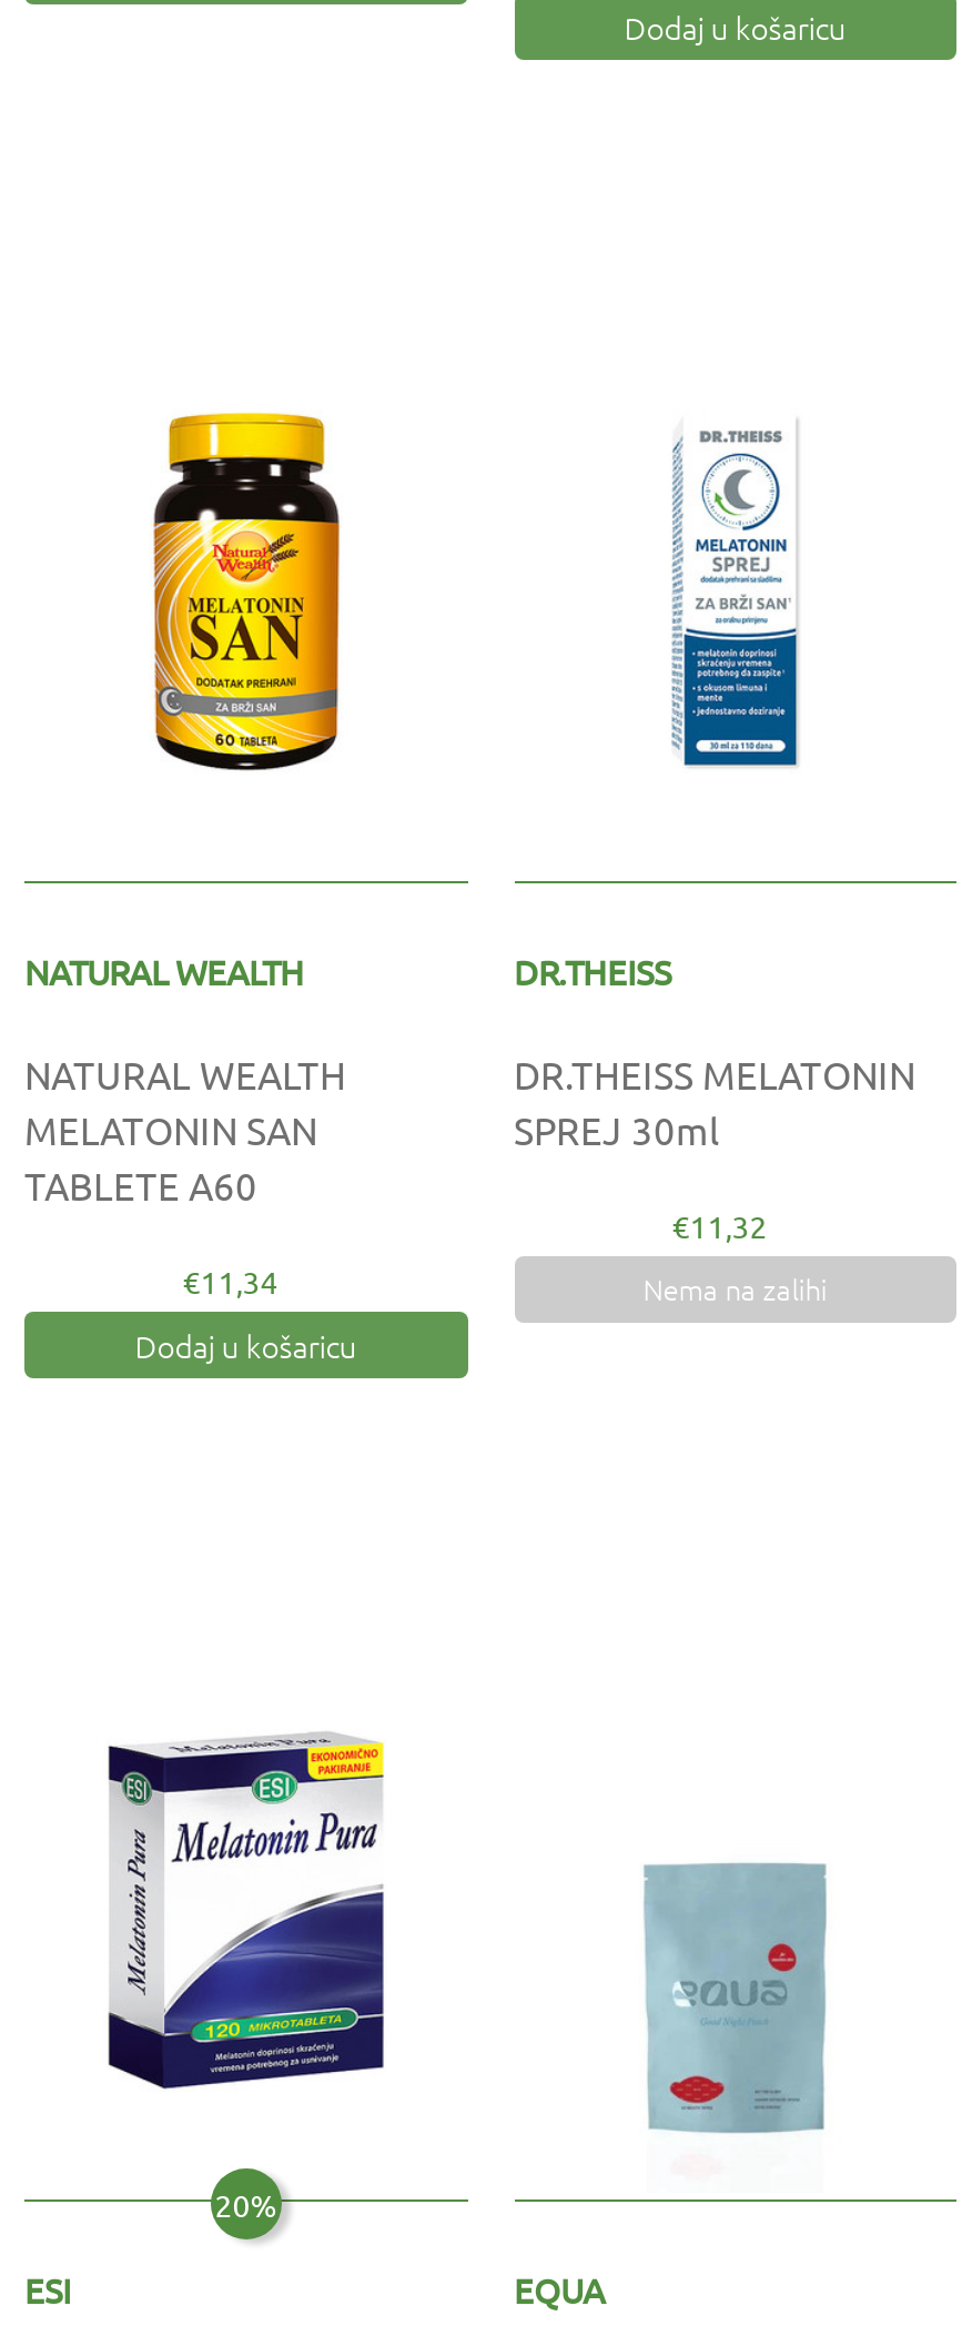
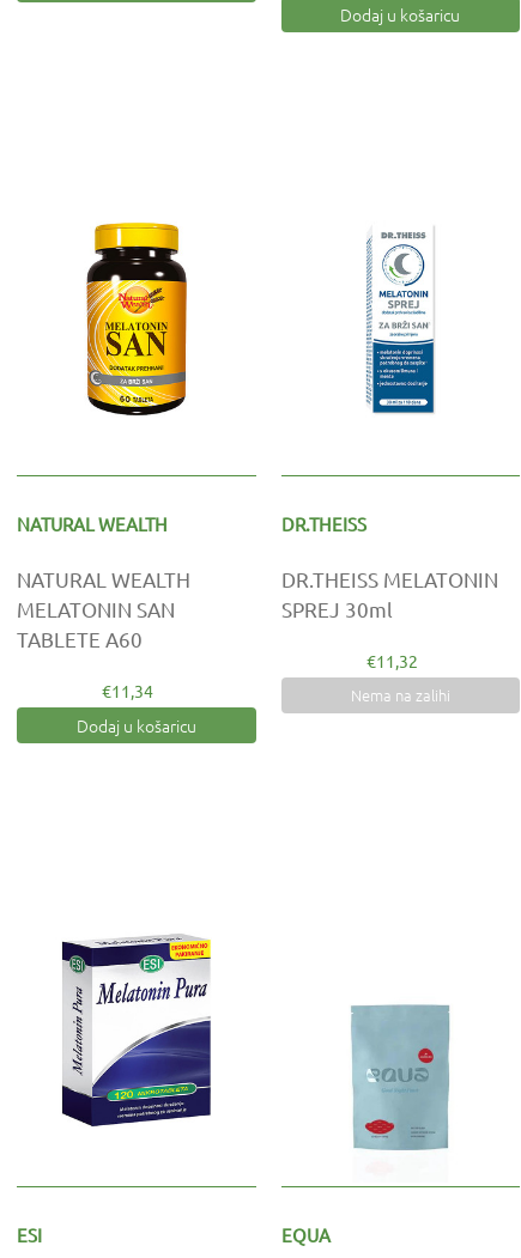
- 20%
